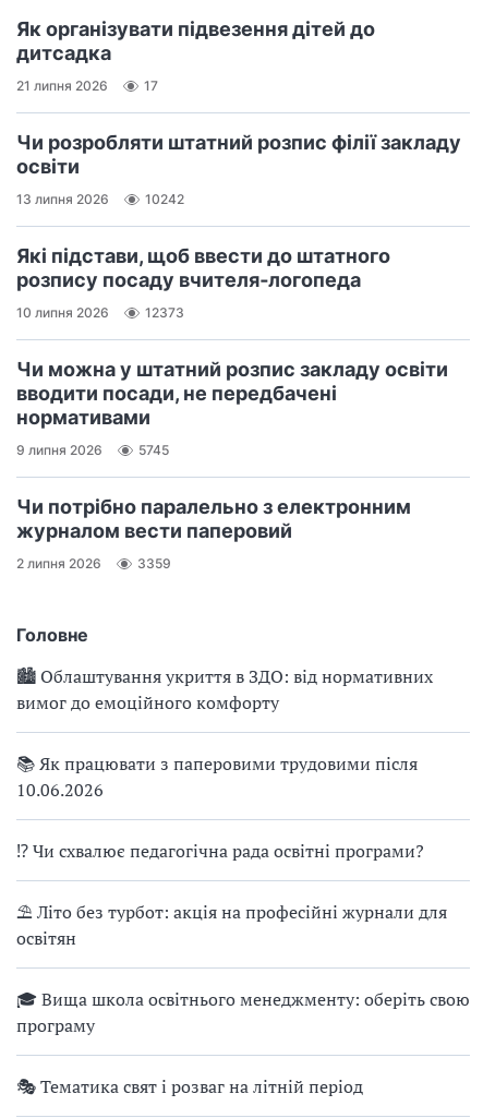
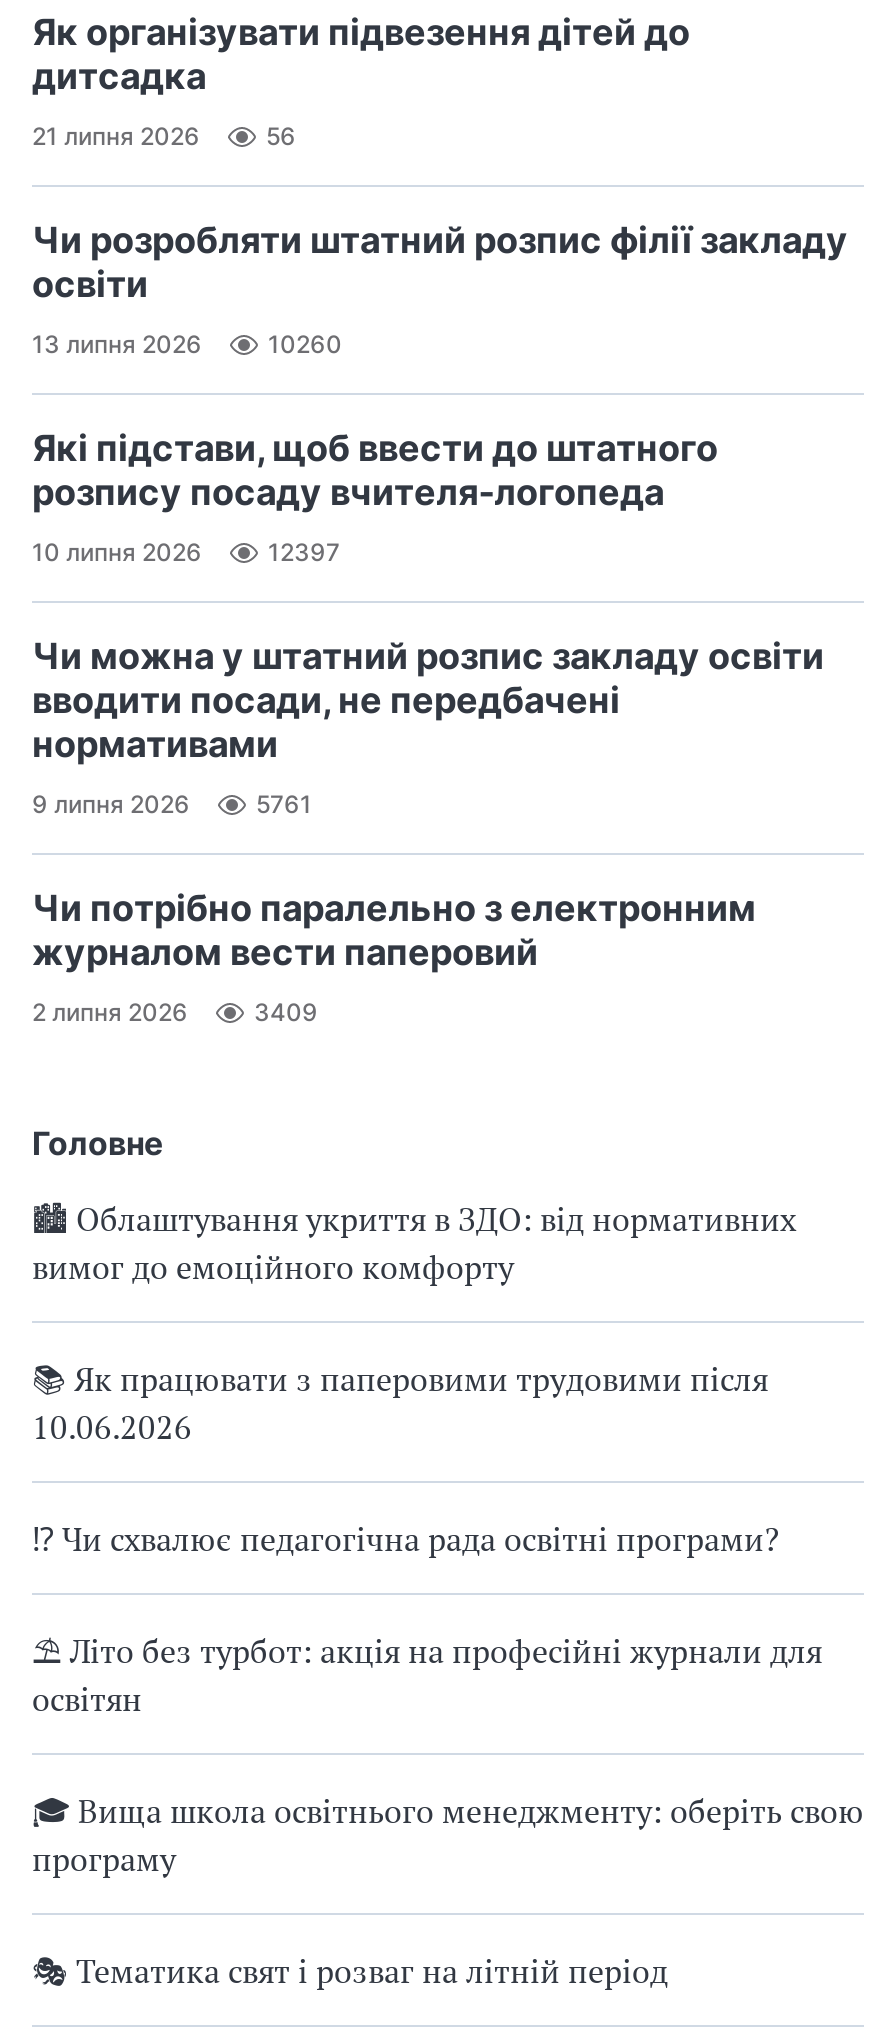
- 17
+ 56

- 10242
+ 10260

- 12373
+ 12397

- 5745
+ 5761

- 3359
+ 3409
